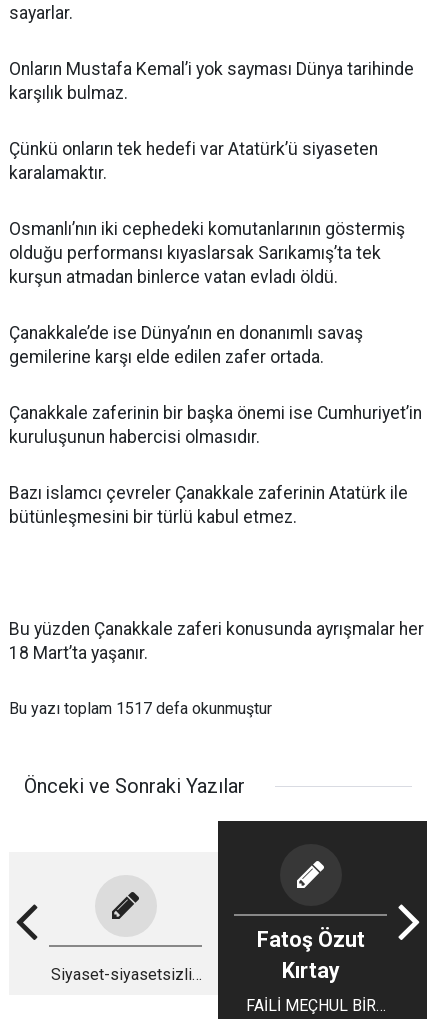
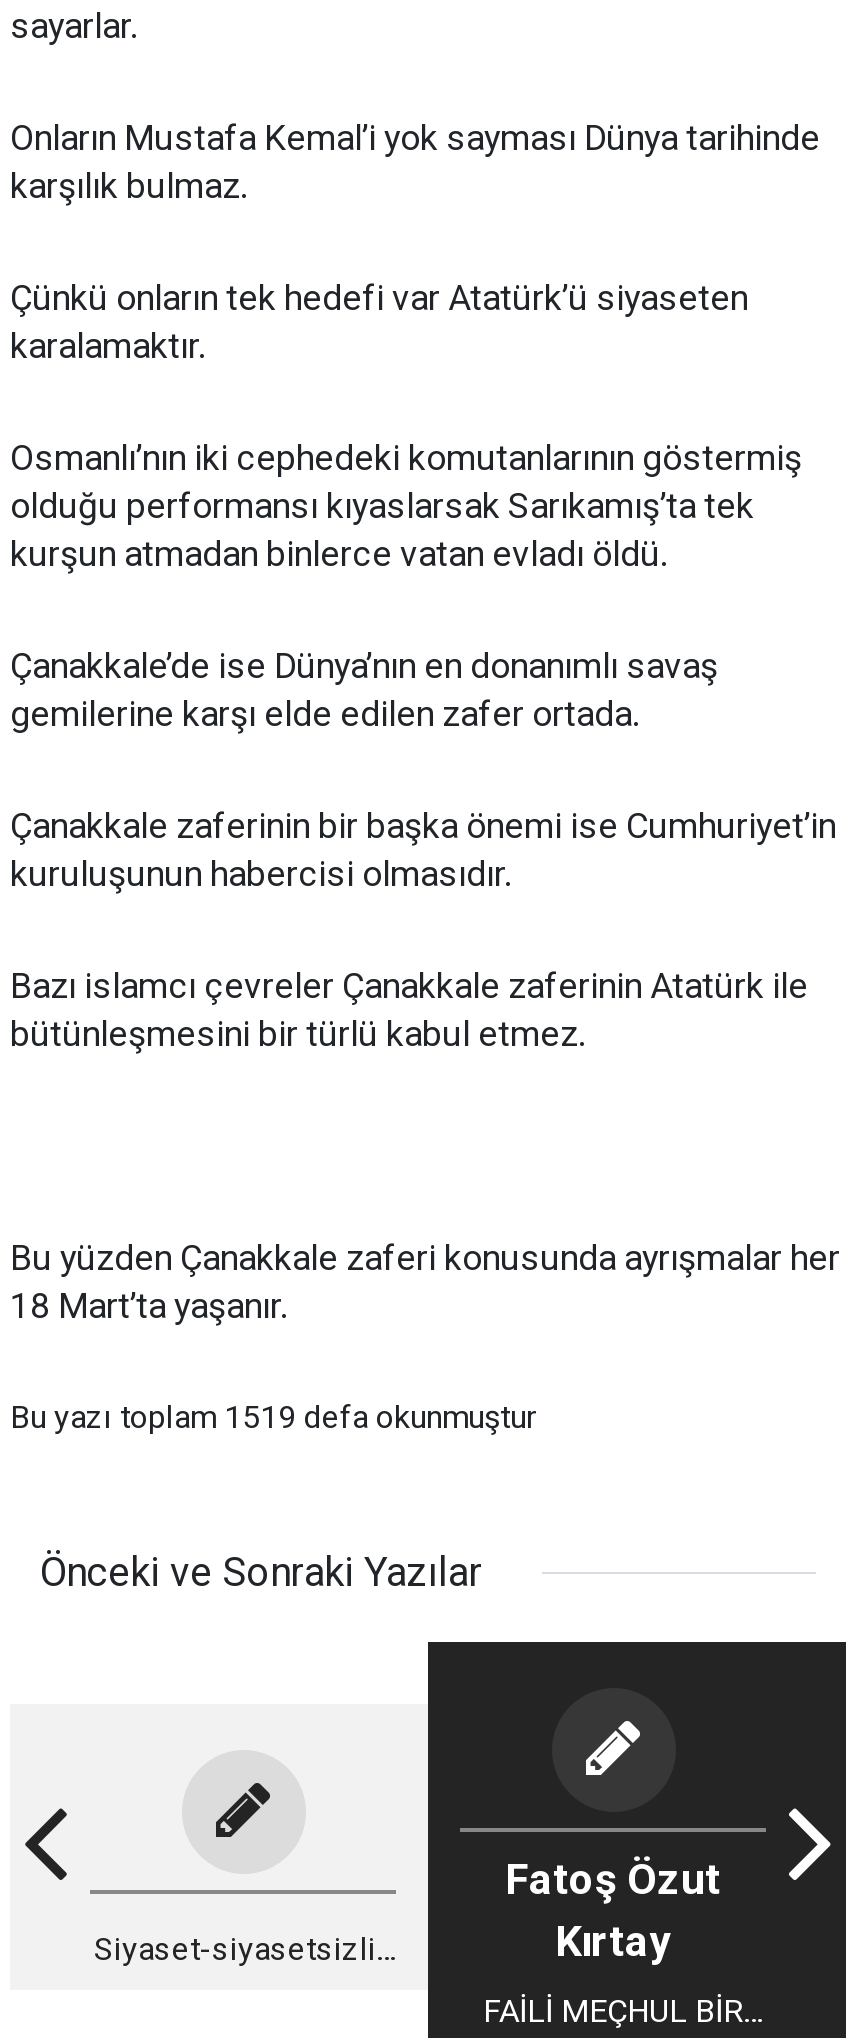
- Bu yazı toplam 1517 defa okunmuştur
+ Bu yazı toplam 1519 defa okunmuştur
